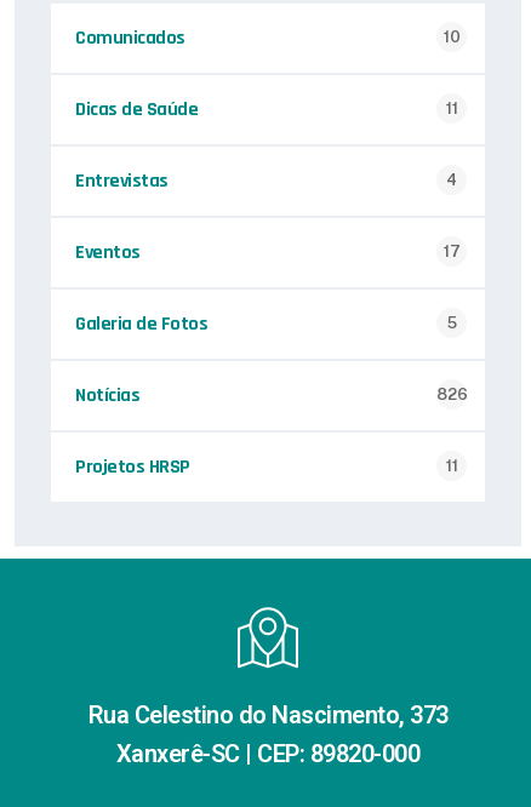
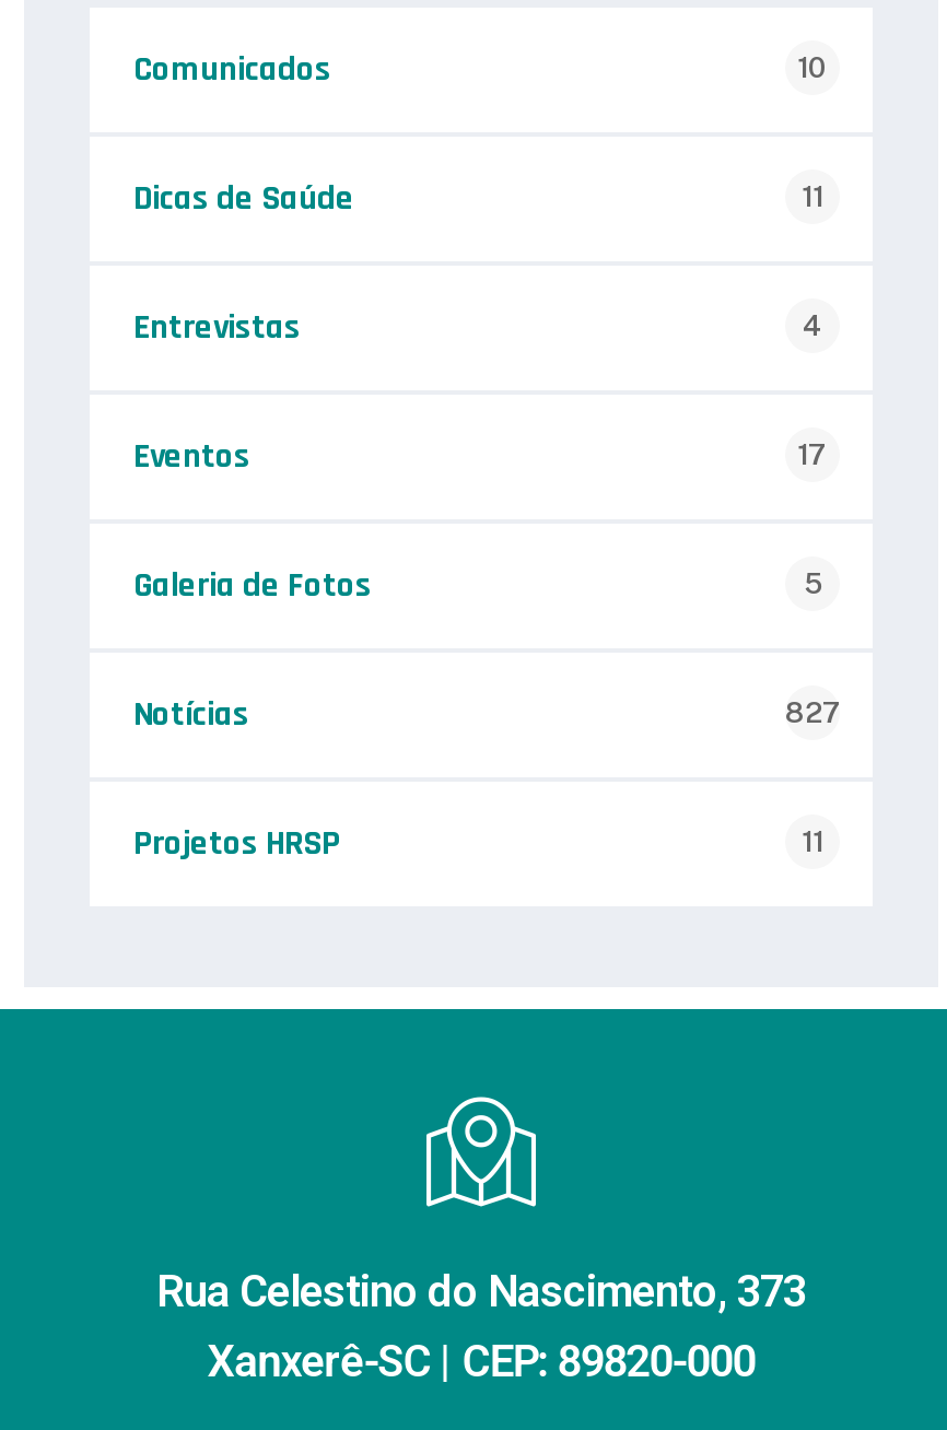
- 826
+ 827
